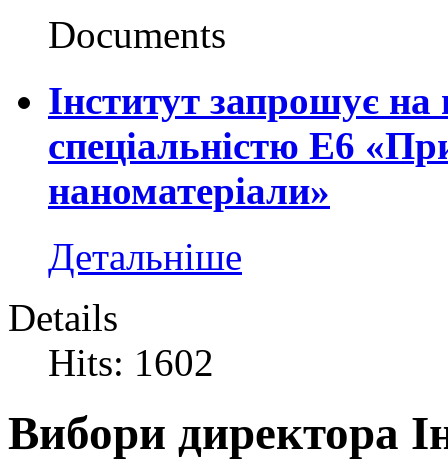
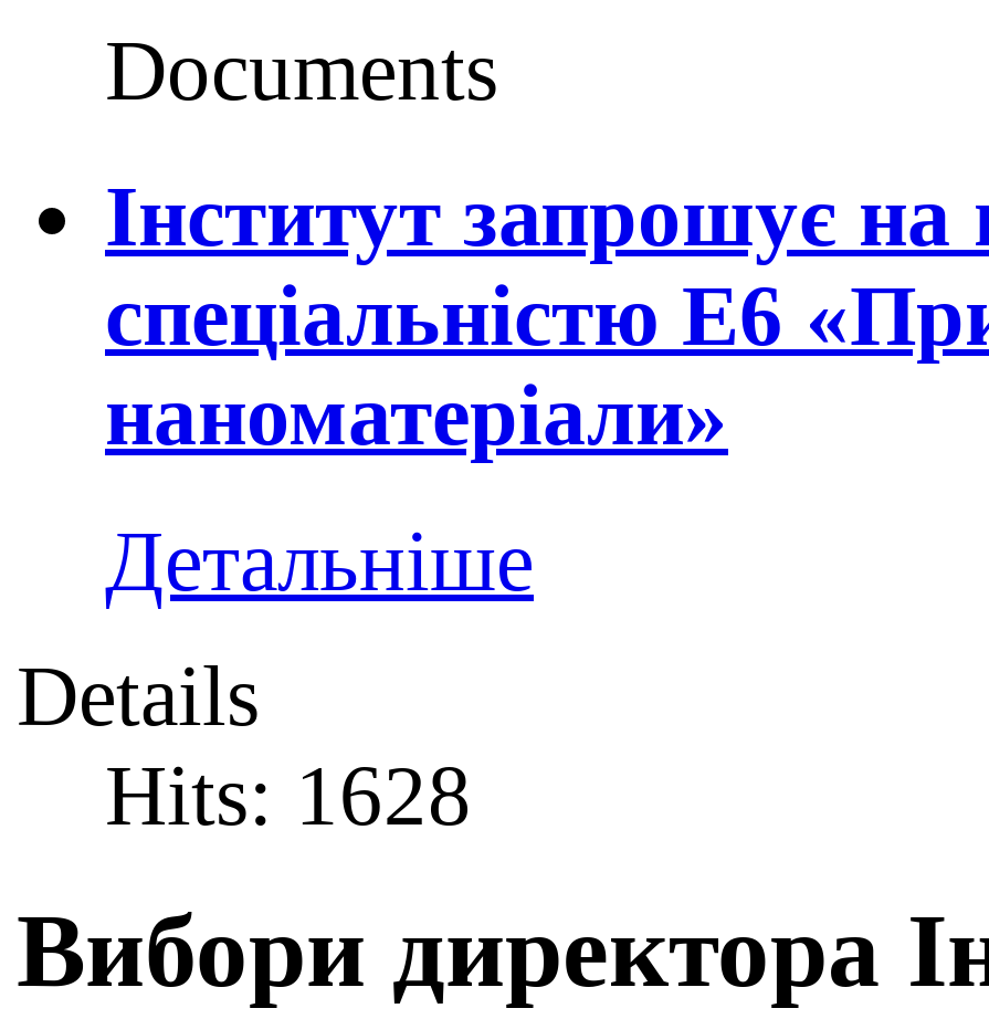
- Hits: 1602
+ Hits: 1628
